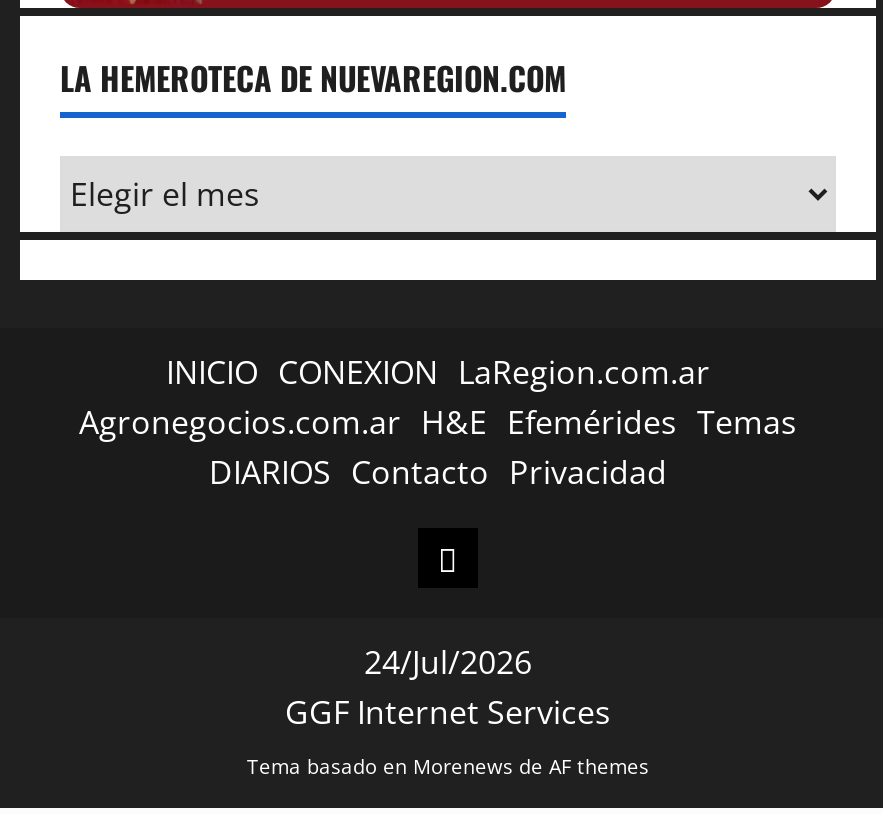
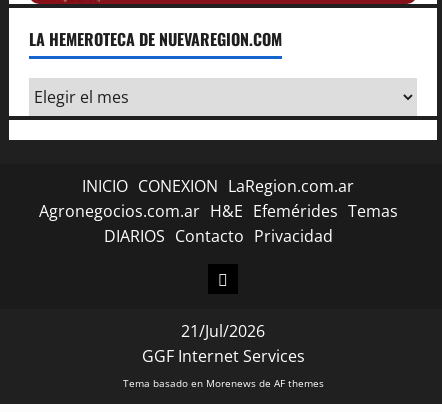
- 24/Jul/2026
+ 21/Jul/2026
